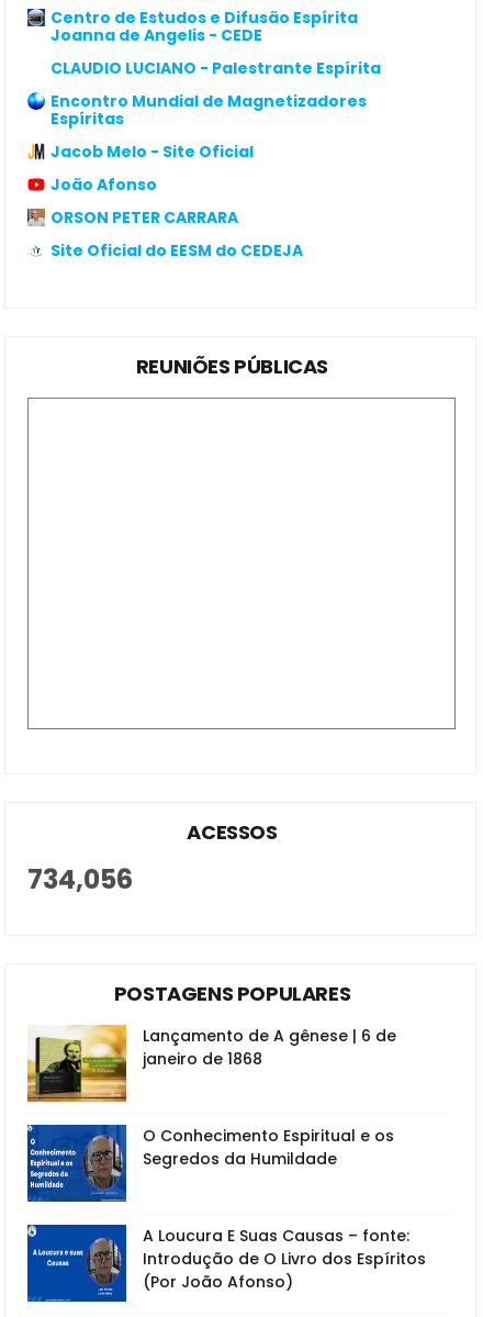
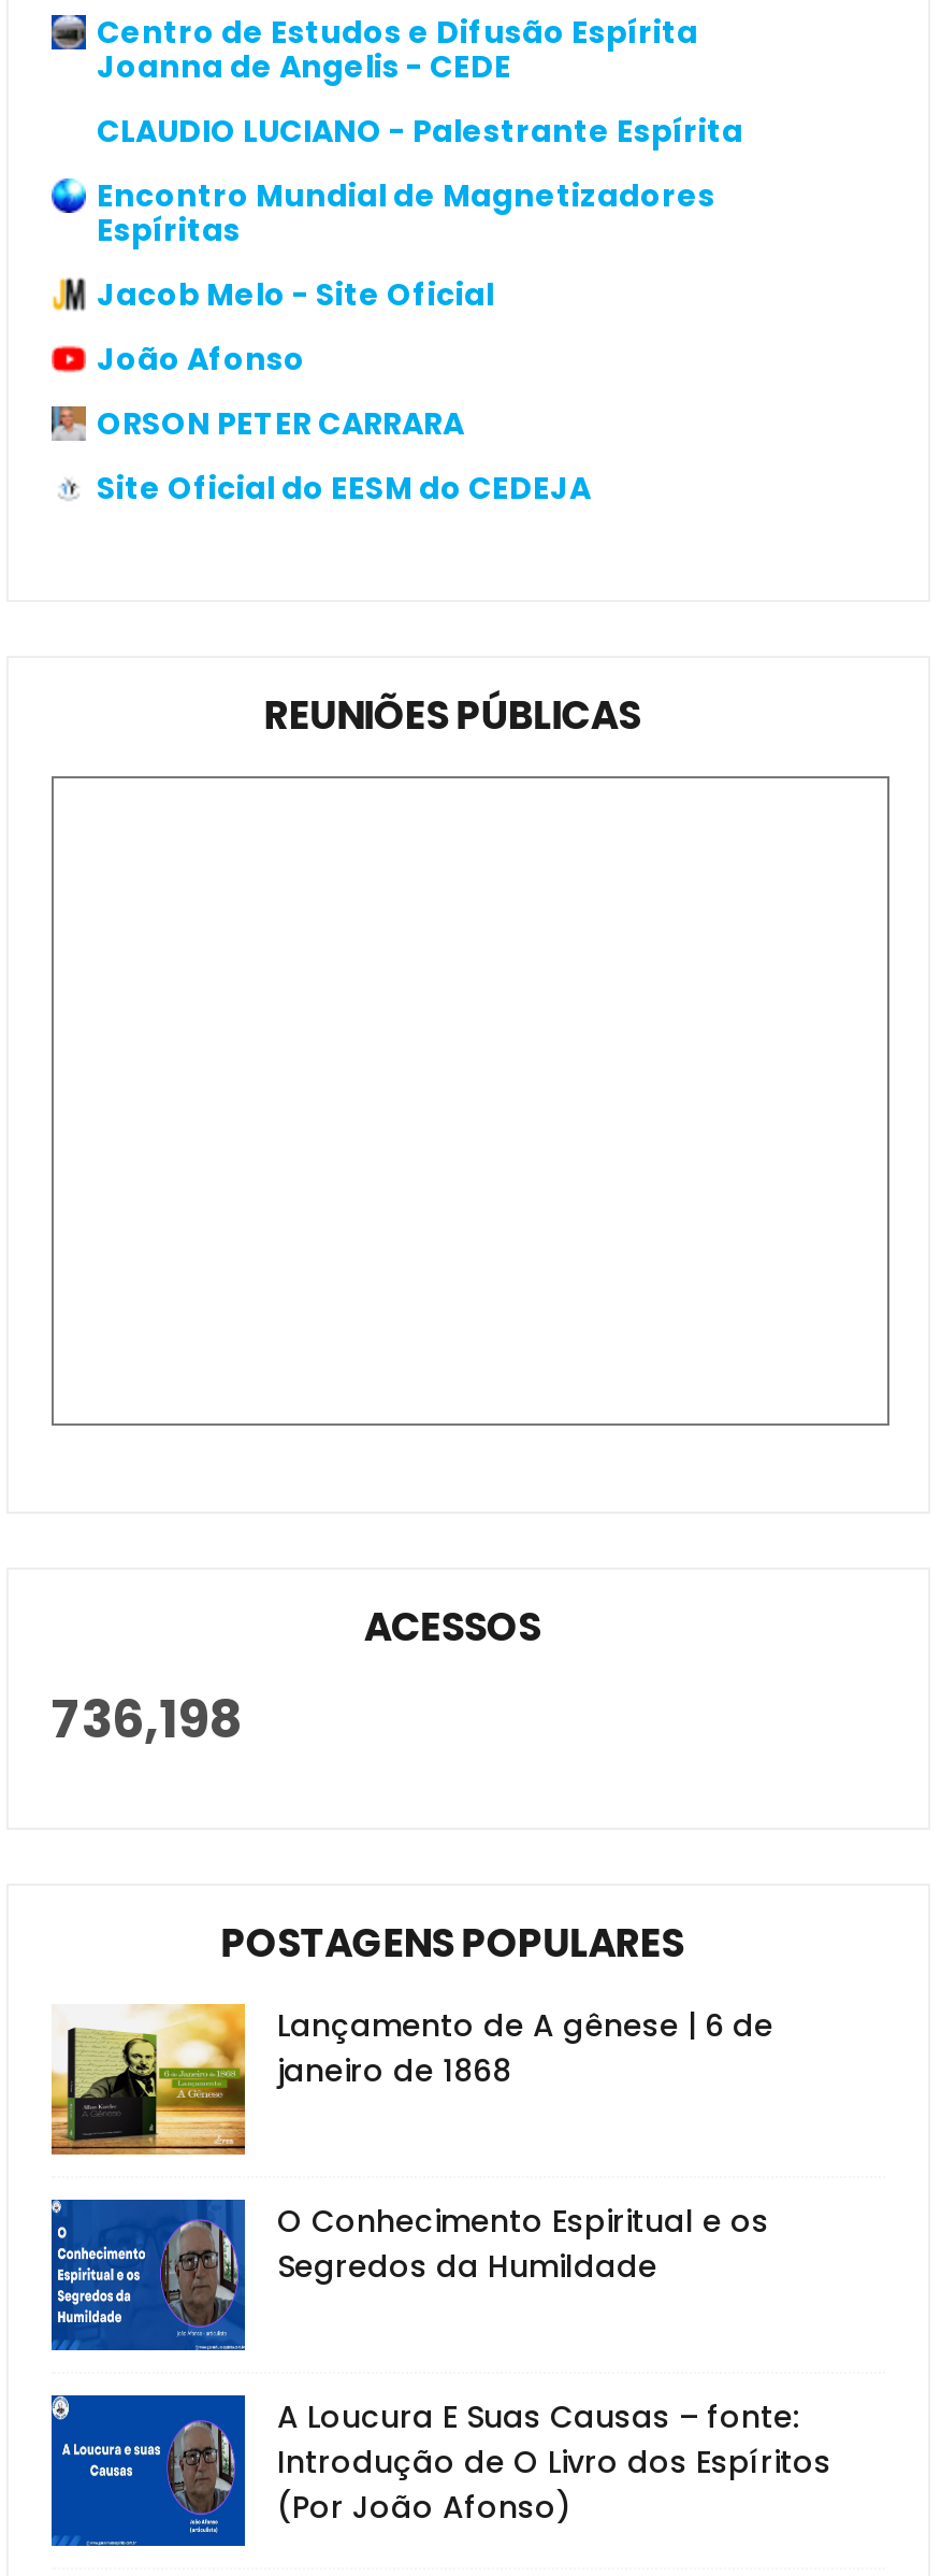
- 734,056
+ 736,198
